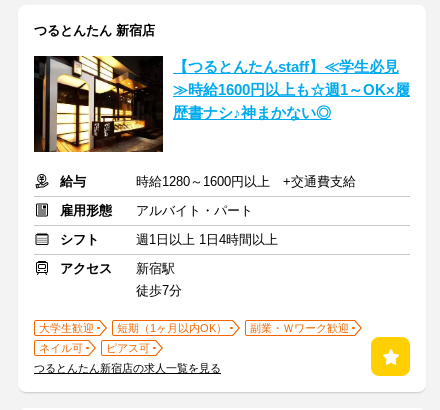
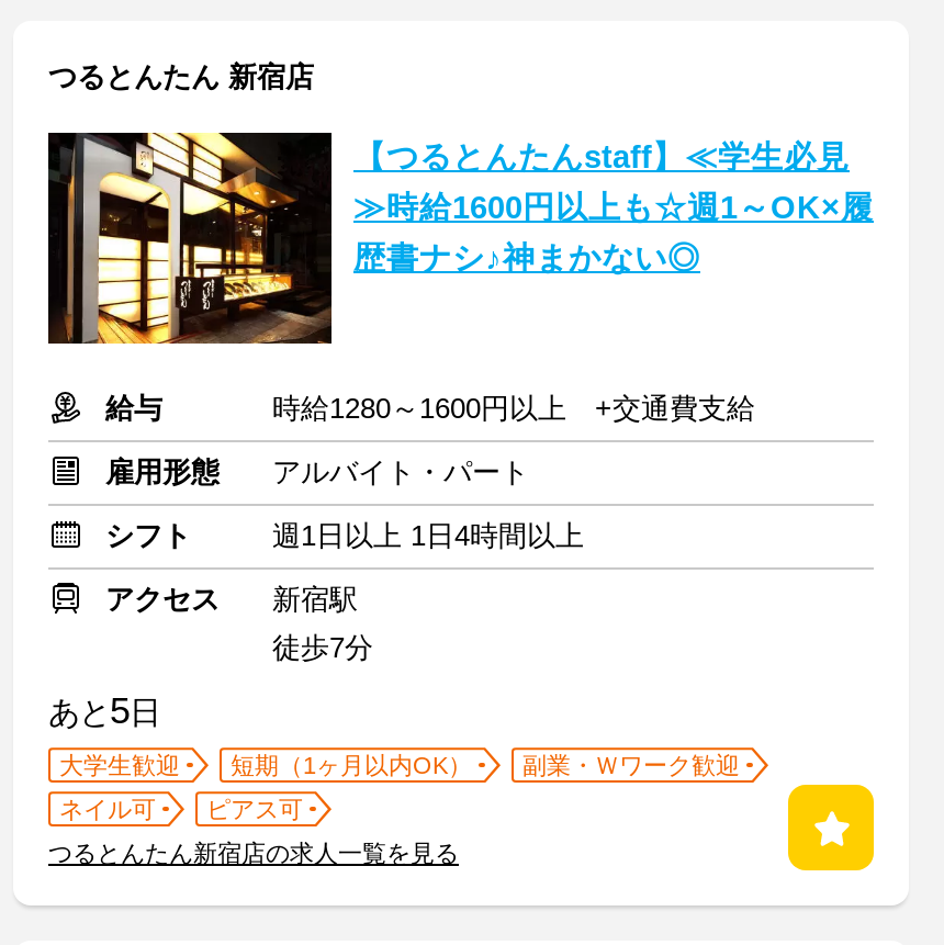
+ あと5日
